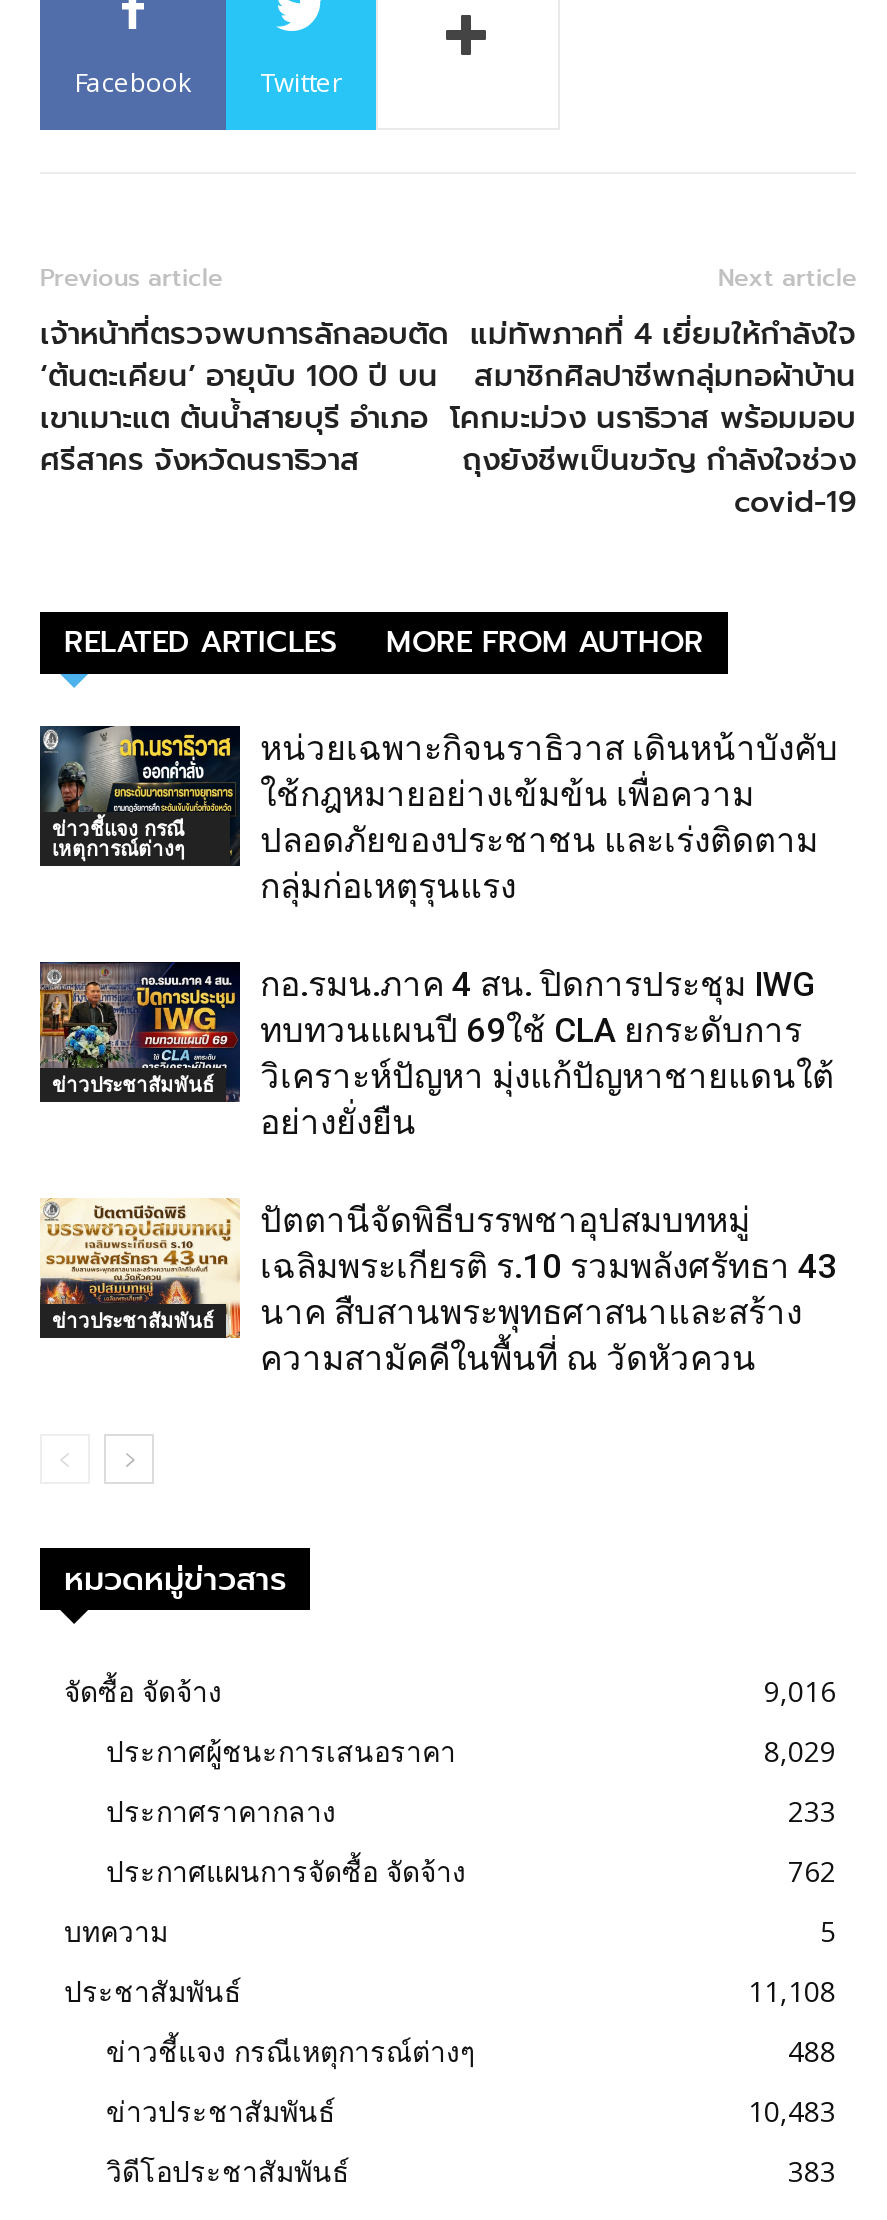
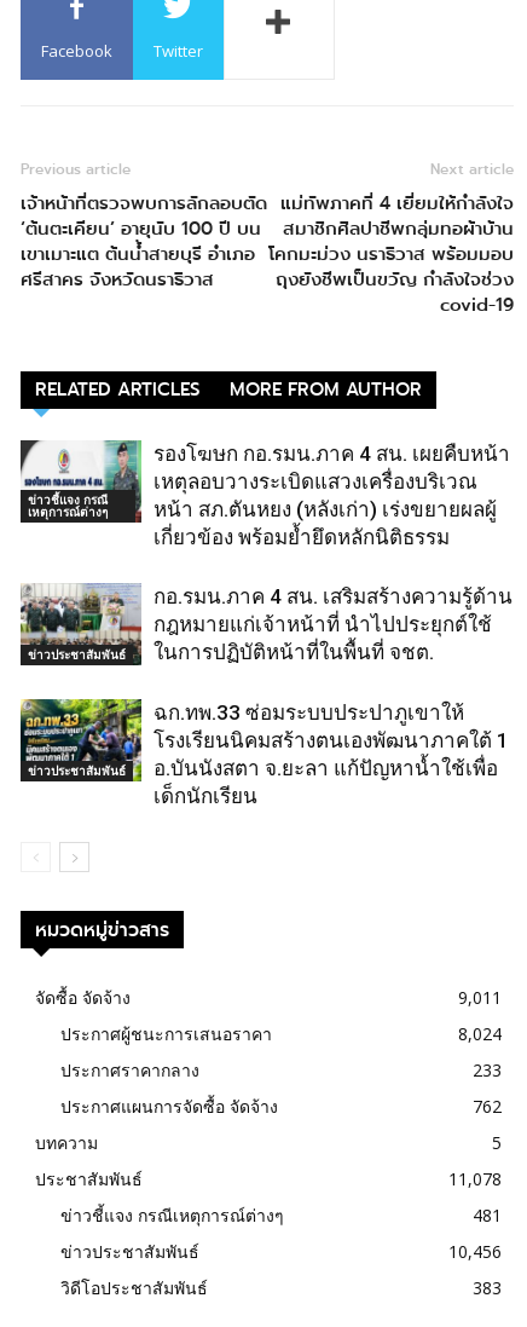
- [image]
- หน่วยเฉพาะกิจนราธิวาส เดินหน้าบังคับ
- ใช้กฎหมายอย่างเข้มข้น เพื่อความ
- ปลอดภัยของประชาชน และเร่งติดตาม
- กลุ่มก่อเหตุรุนแรง
+ [image]
+ รองโฆษก กอ.รมน.ภาค 4 สน. เผยคืบหน้า
+ เหตุลอบวางระเบิดแสวงเครื่องบริเวณ
+ หน้า สภ.ตันหยง (หลังเก่า) เร่งขยายผลผู้
+ เกี่ยวข้อง พร้อมย้ำยึดหลักนิติธรรม

- [image]
- กอ.รมน.ภาค 4 สน. ปิดการประชุม IWG
- ทบทวนแผนปี 69ใช้ CLA ยกระดับการ
- วิเคราะห์ปัญหา มุ่งแก้ปัญหาชายแดนใต้
- อย่างยั่งยืน
+ [image]
+ กอ.รมน.ภาค 4 สน. เสริมสร้างความรู้ด้าน
+ กฎหมายแก่เจ้าหน้าที่ นำไปประยุกต์ใช้
+ ในการปฏิบัติหน้าที่ในพื้นที่ จชต.

- [image]
- ปัตตานีจัดพิธีบรรพชาอุปสมบทหมู่
- เฉลิมพระเกียรติ ร.10 รวมพลังศรัทธา 43
- นาค สืบสานพระพุทธศาสนาและสร้าง
- ความสามัคคีในพื้นที่ ณ วัดหัวควน
+ [image]
+ ฉก.ทพ.33 ซ่อมระบบประปาภูเขาให้
+ โรงเรียนนิคมสร้างตนเองพัฒนาภาคใต้ 1
+ อ.บันนังสตา จ.ยะลา แก้ปัญหาน้ำใช้เพื่อ
+ เด็กนักเรียน

- 9,016
+ 9,011

- 8,029
+ 8,024

- 11,108
+ 11,078

- 488
+ 481

- 10,483
+ 10,456
